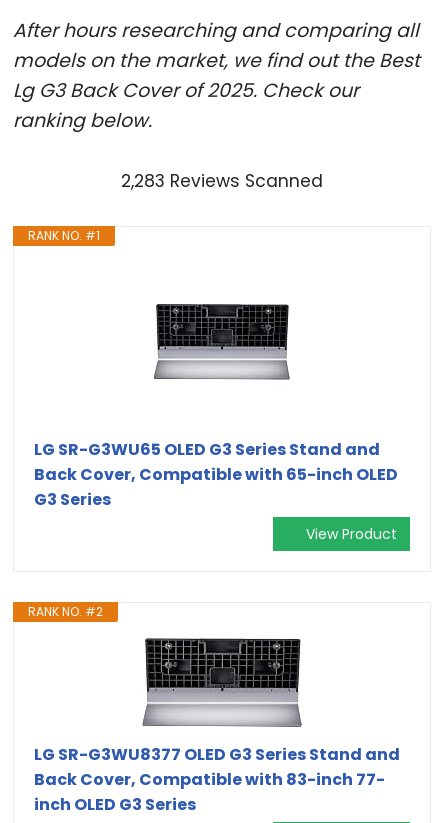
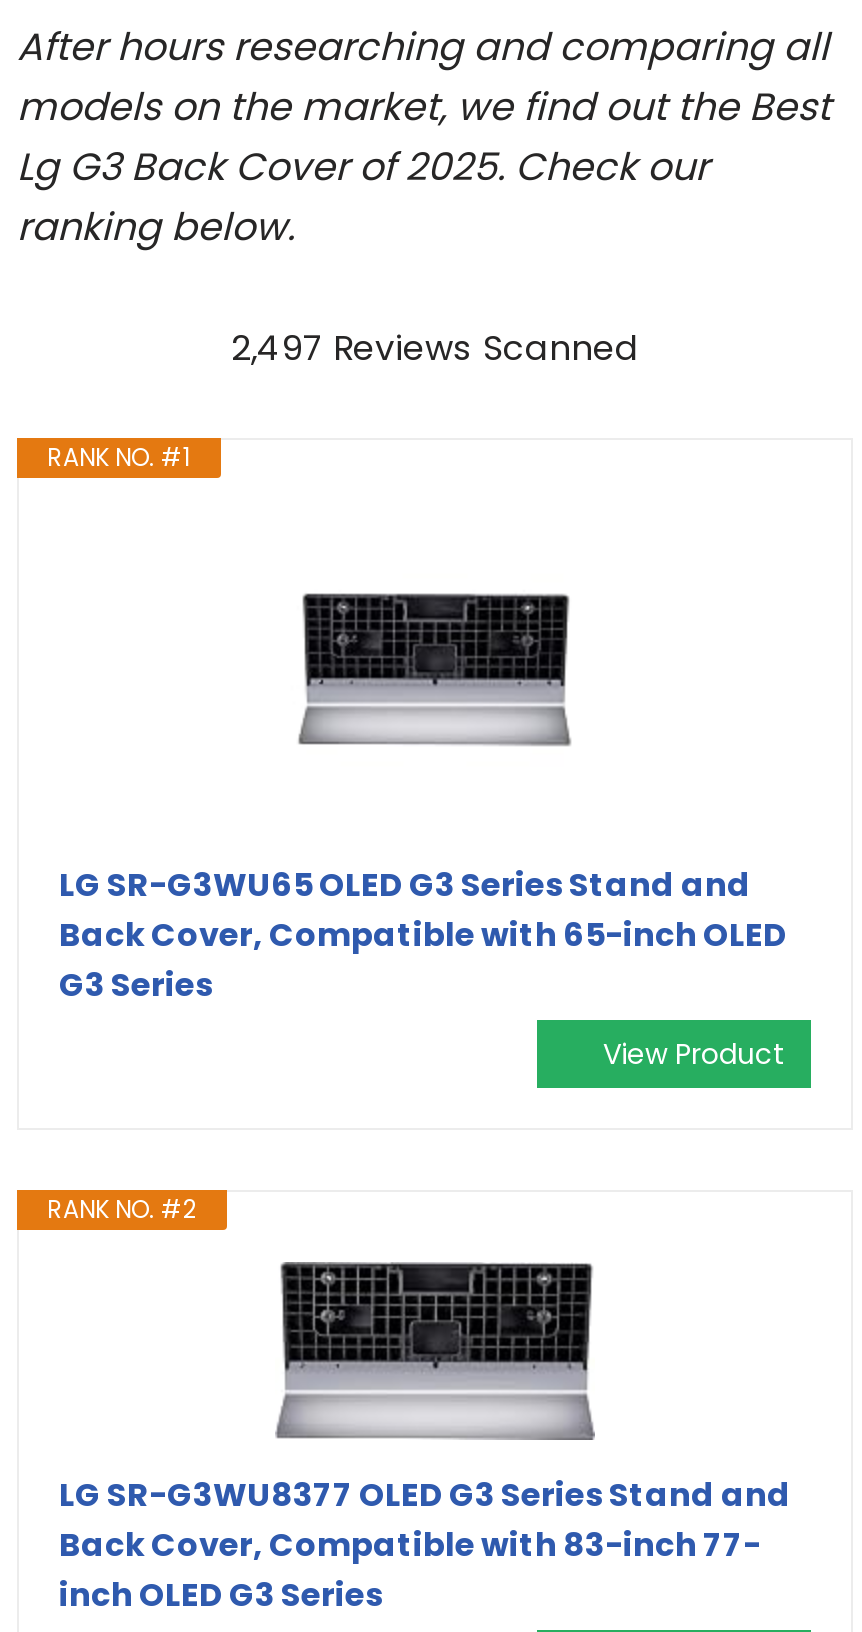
- 2,283 Reviews Scanned
+ 2,497 Reviews Scanned
